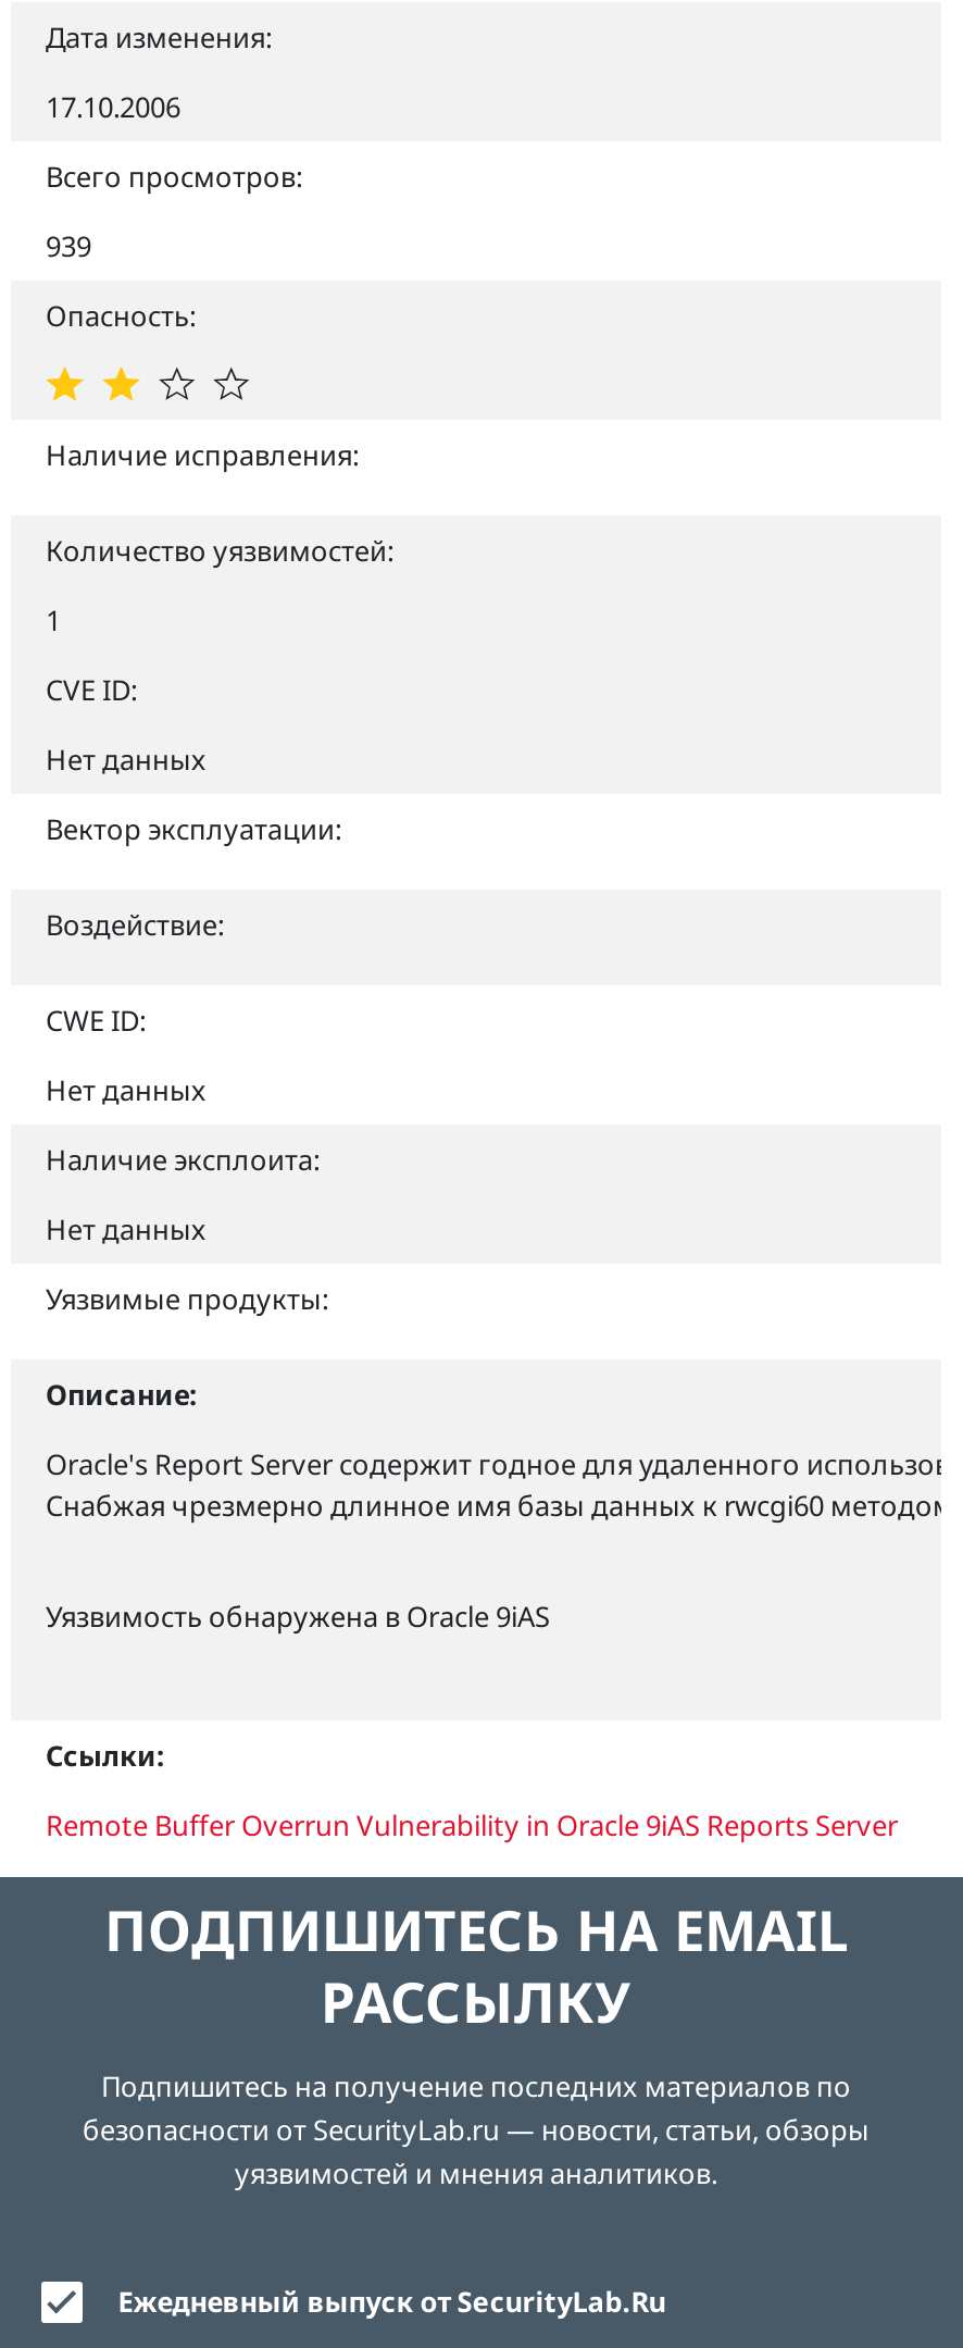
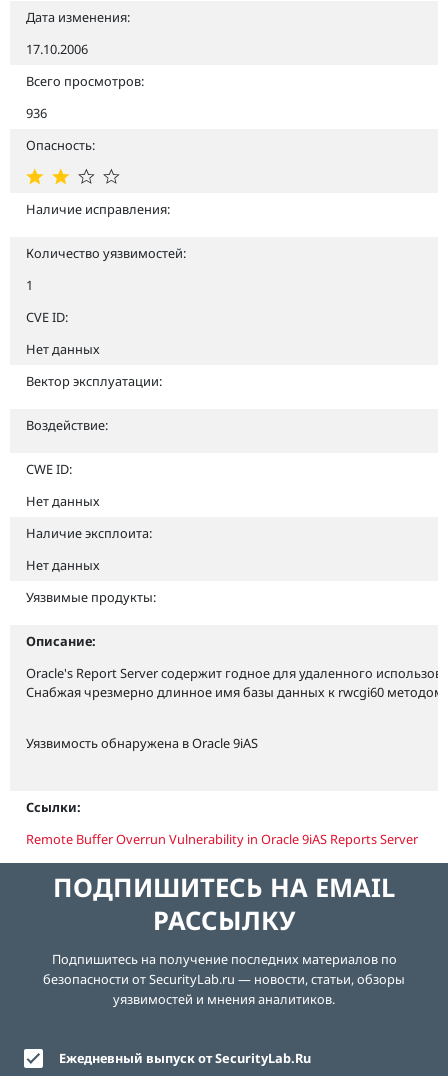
- 939
+ 936
